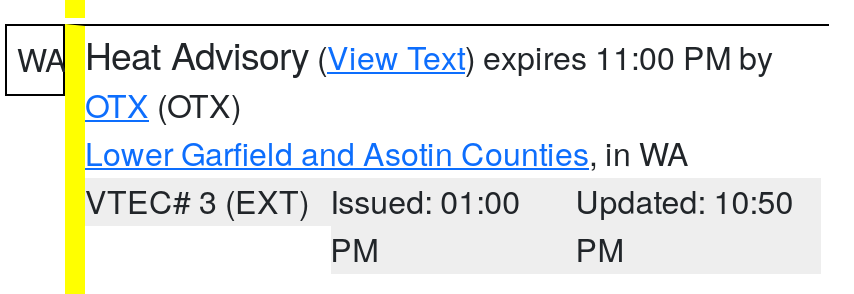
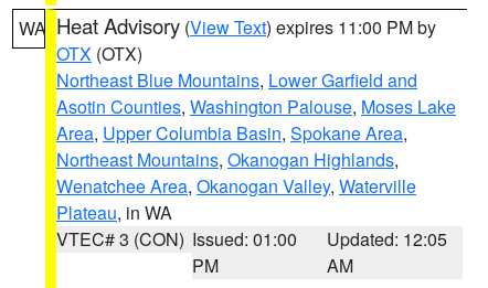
- Lower Garfield and Asotin Counties, in WA
- VTEC# 3 (EXT) Issued: 01:00
+ Northeast Blue Mountains, Lower Garfield and
+ Asotin Counties, Washington Palouse, Moses Lake
+ Area, Upper Columbia Basin, Spokane Area,
+ Northeast Mountains, Okanogan Highlands,
+ Wenatchee Area, Okanogan Valley, Waterville
+ Plateau, in WA
+ VTEC# 3 (CON) Issued: 01:00

- Updated: 10:50
- PM
+ Updated: 12:05
+ AM
